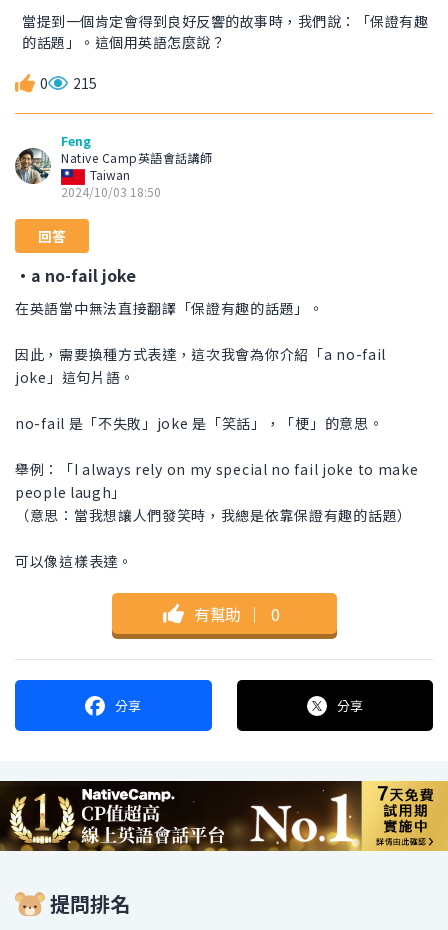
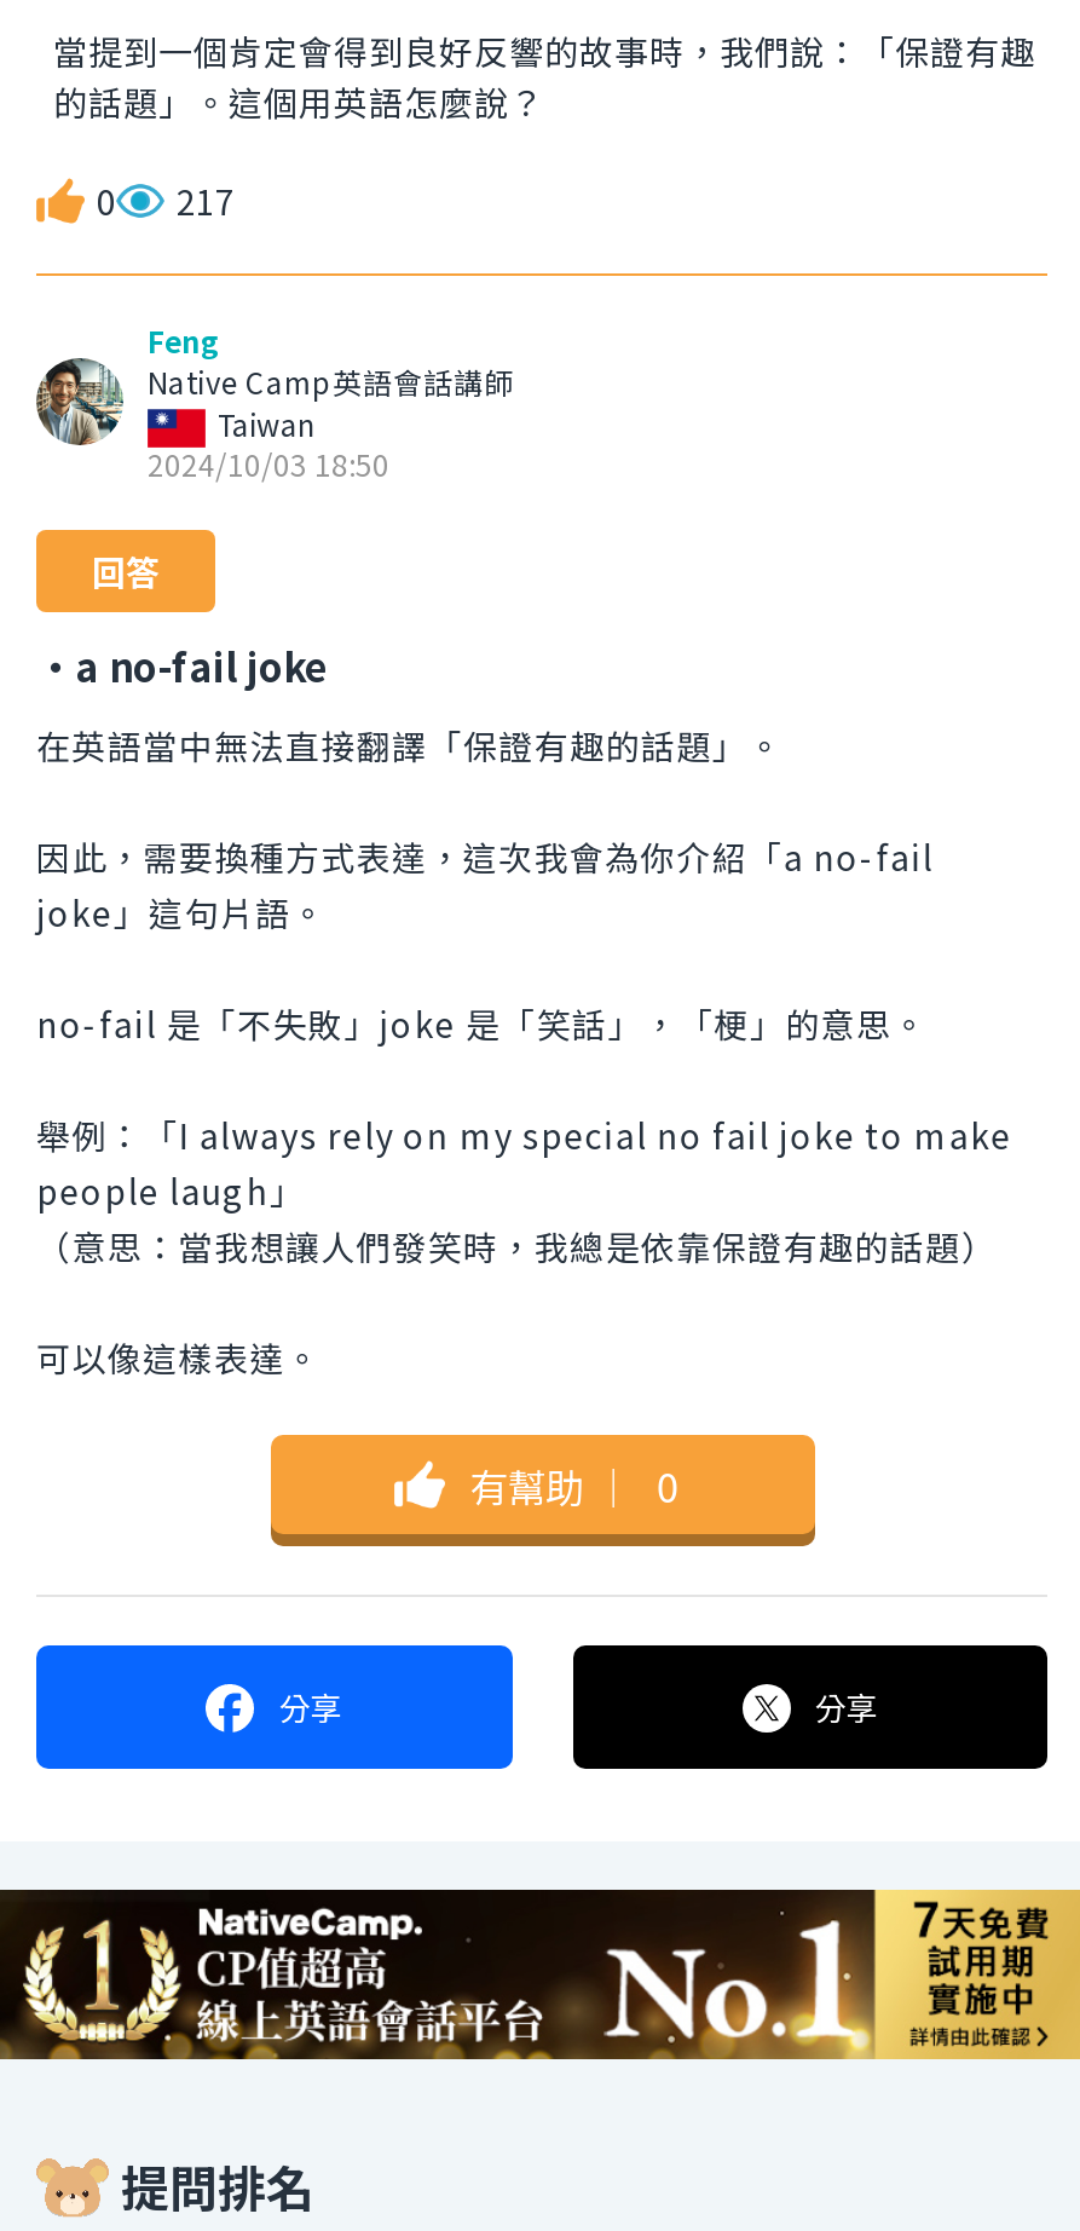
- 0 215
+ 0 217
